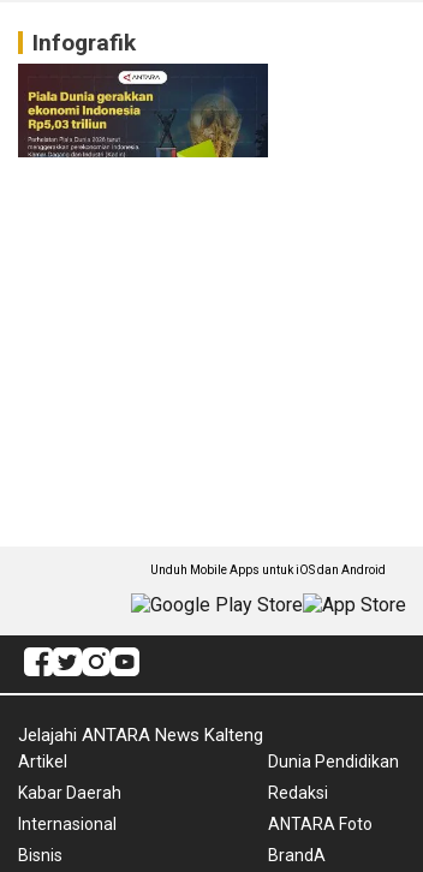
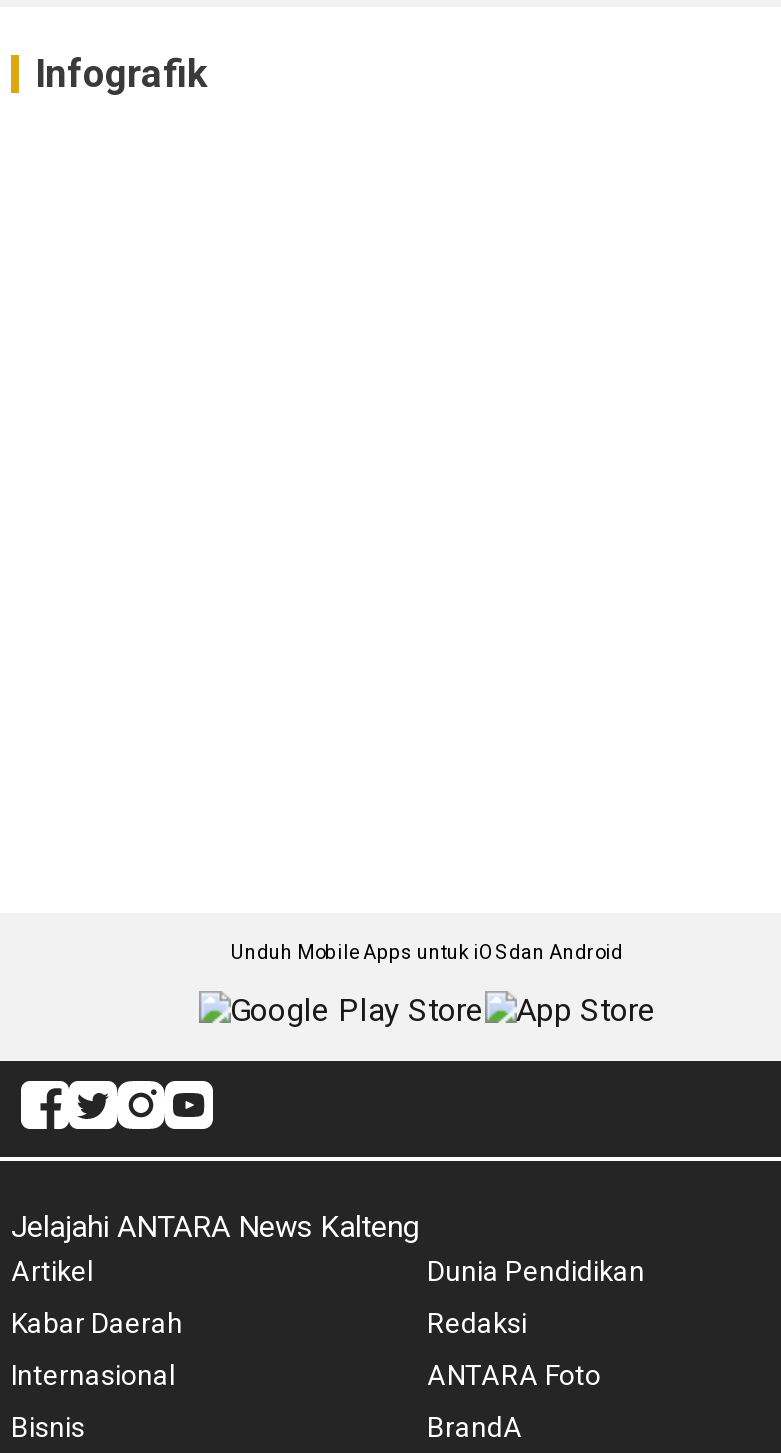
- [image]
